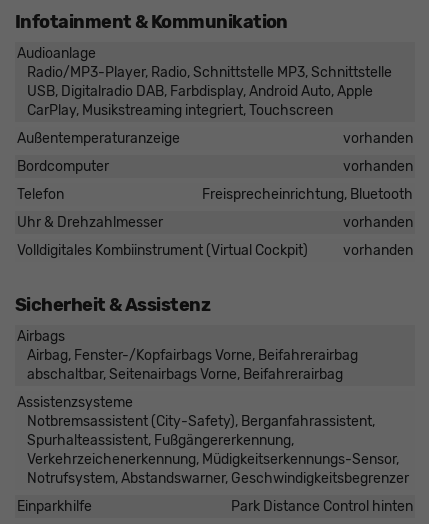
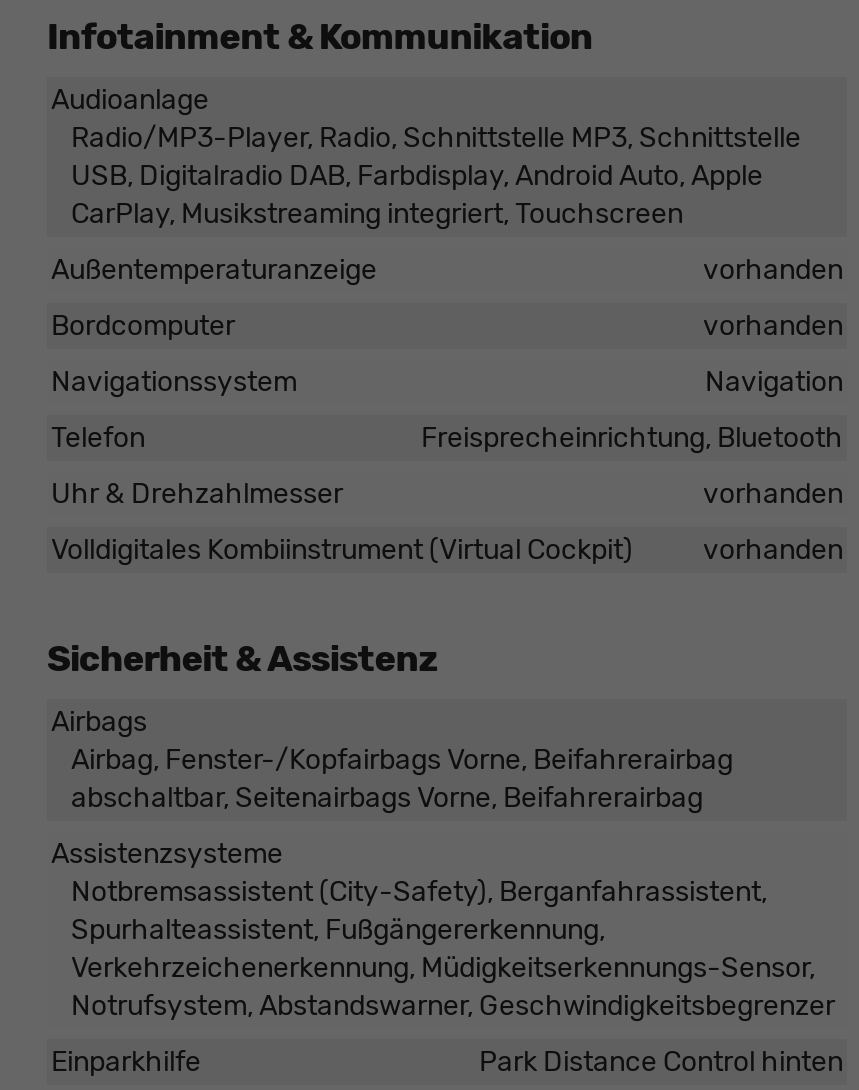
+ Navigationssystem
+ Navigation
